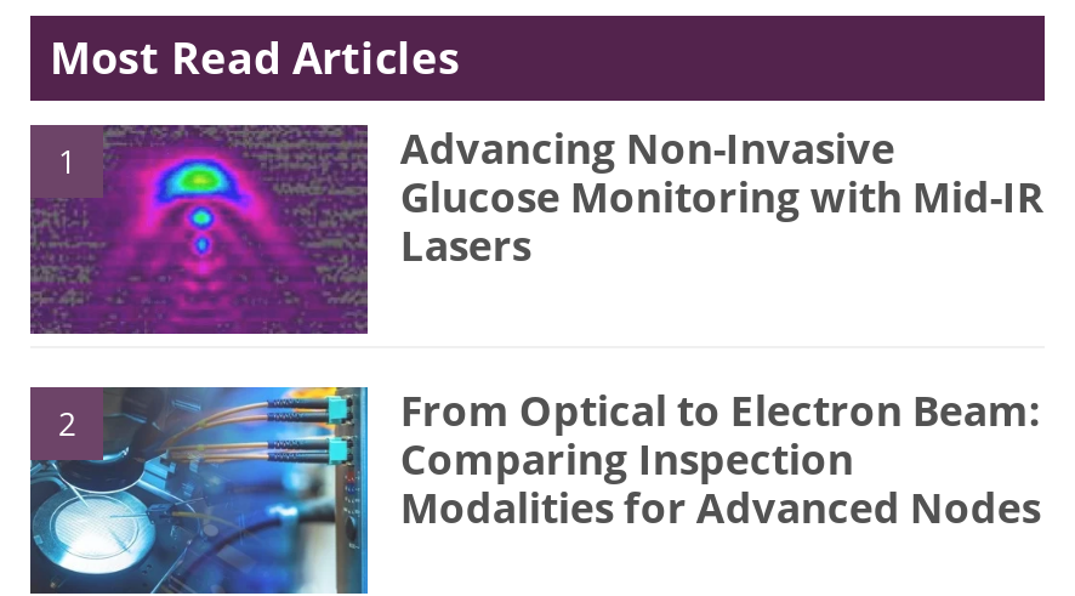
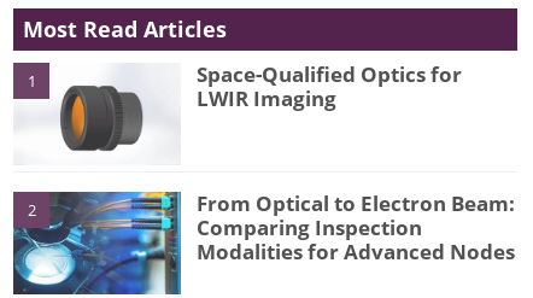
- [image]
- Advancing Non-Invasive
- Glucose Monitoring with Mid-IR
- Lasers
+ [image]
+ Space-Qualified Optics for
+ LWIR Imaging
